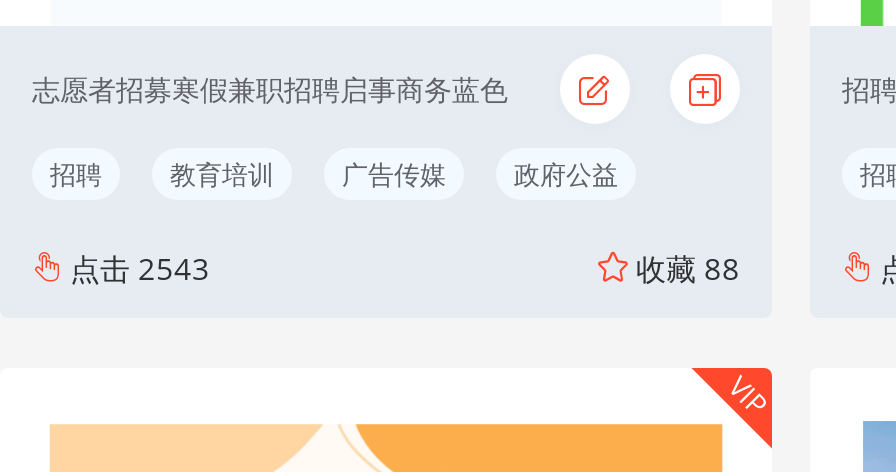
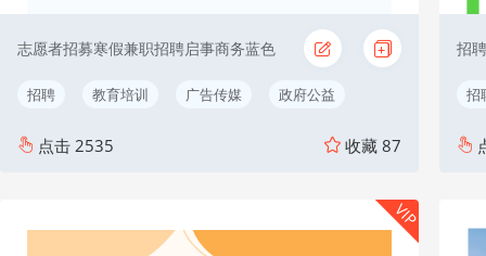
- 点击 2543
+ 点击 2535

- 收藏 88
+ 收藏 87
